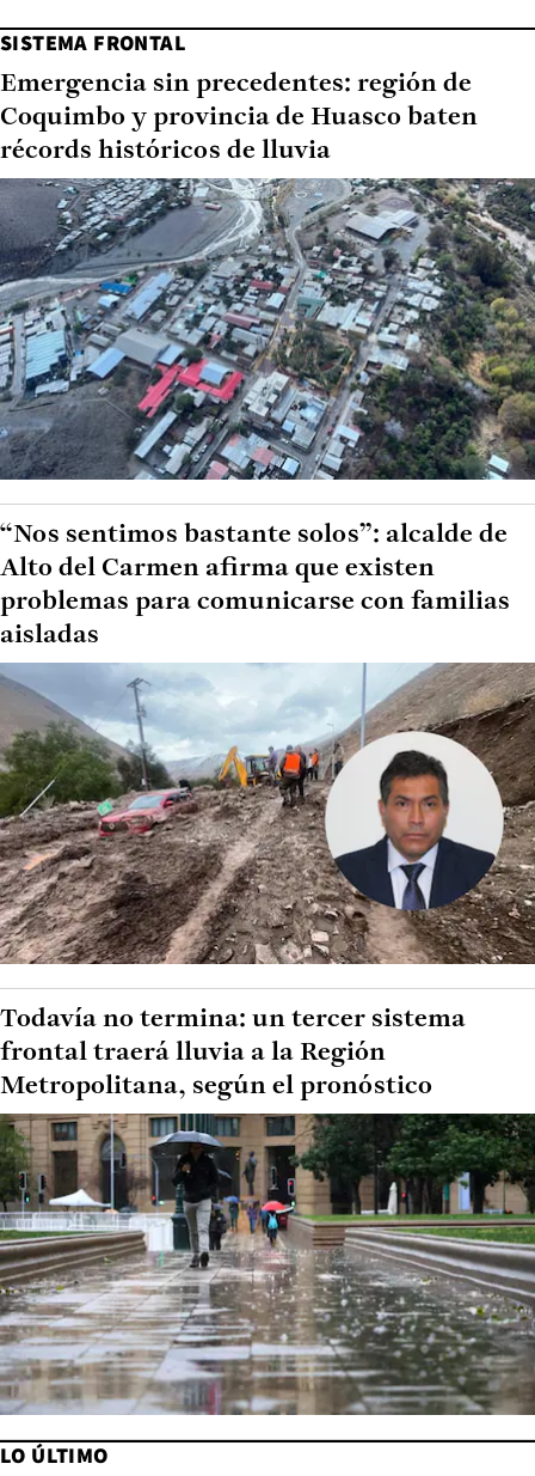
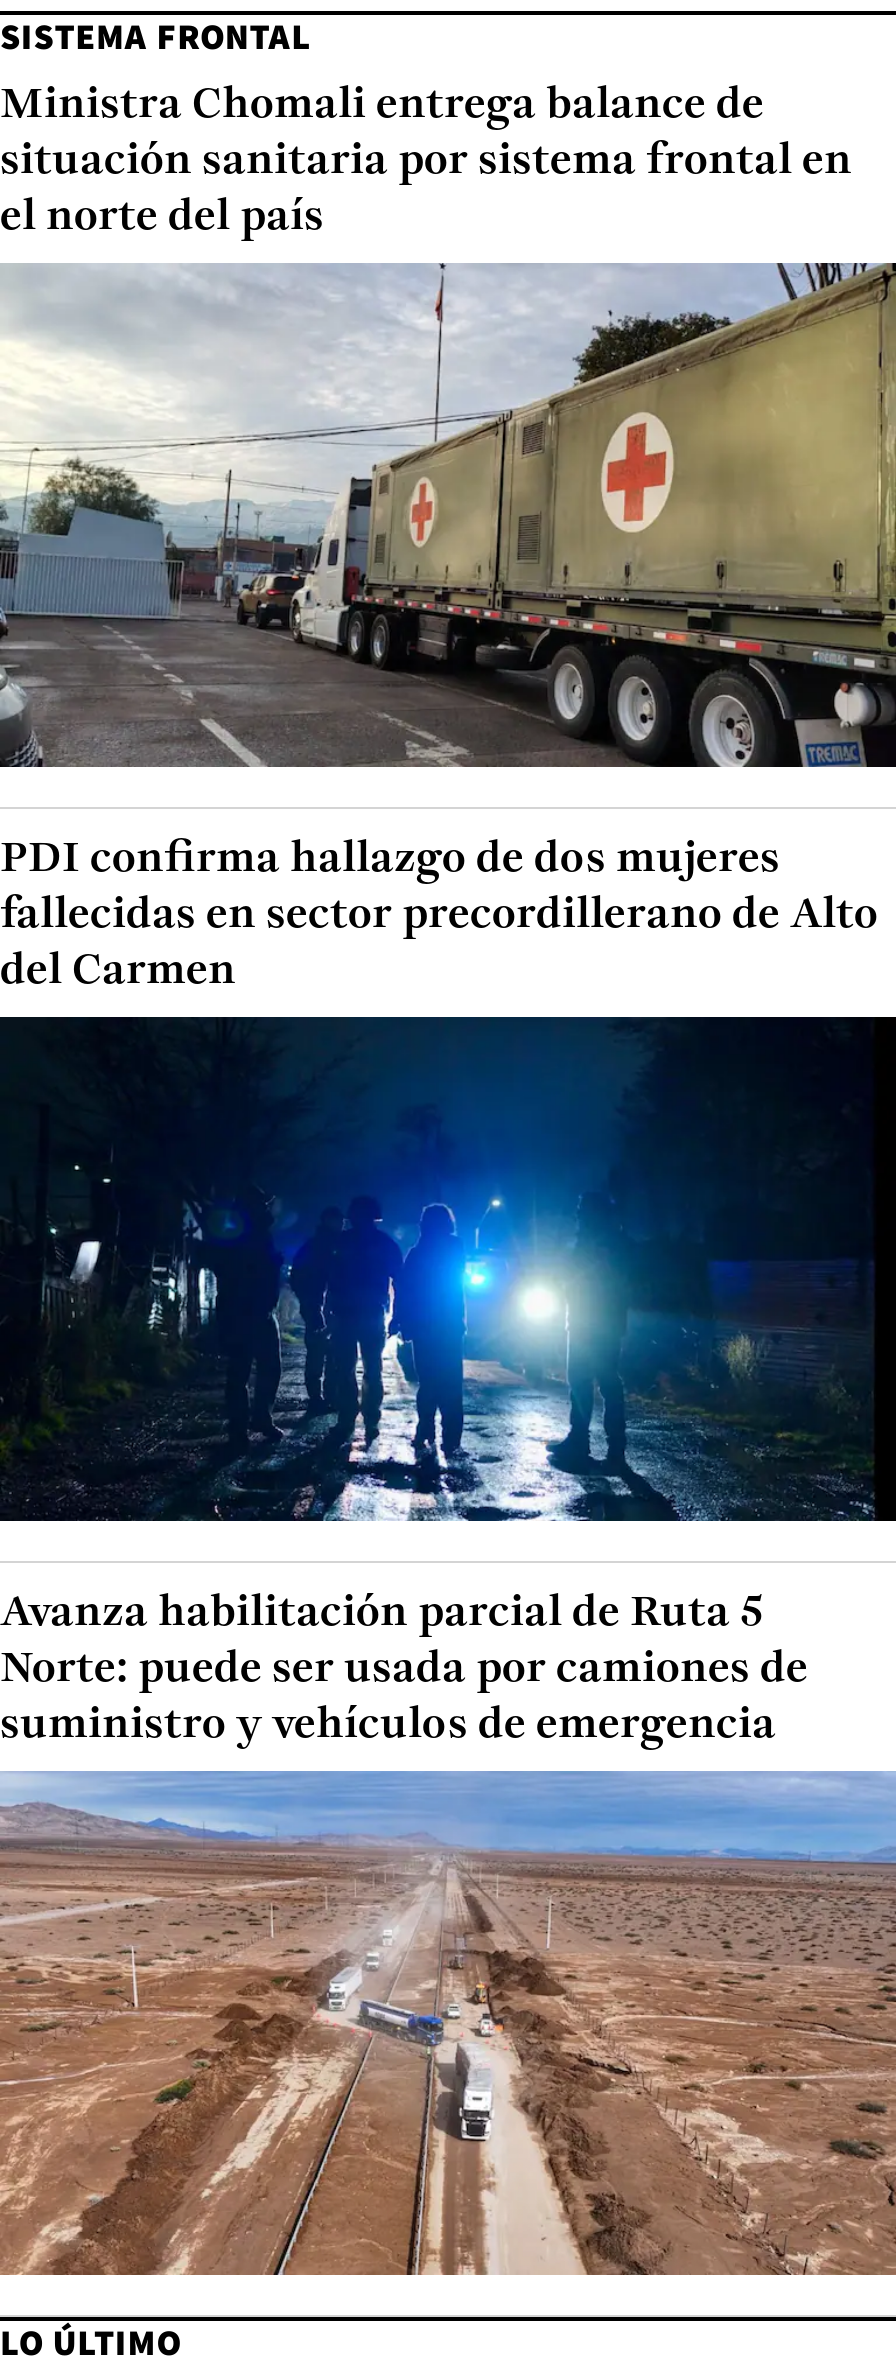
- Emergencia sin precedentes: región de
- Coquimbo y provincia de Huasco baten
- récords históricos de lluvia
+ Ministra Chomali entrega balance de
+ situación sanitaria por sistema frontal en
+ el norte del país

- [image]
- “Nos sentimos bastante solos”: alcalde de
- Alto del Carmen afirma que existen
- problemas para comunicarse con familias
- aisladas
+ [image]
+ PDI confirma hallazgo de dos mujeres
+ fallecidas en sector precordillerano de Alto
+ del Carmen

- [image]
- Todavía no termina: un tercer sistema
- frontal traerá lluvia a la Región
- Metropolitana, según el pronóstico
+ [image]
+ Avanza habilitación parcial de Ruta 5
+ Norte: puede ser usada por camiones de
+ suministro y vehículos de emergencia

- [image]
+ [image]
